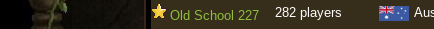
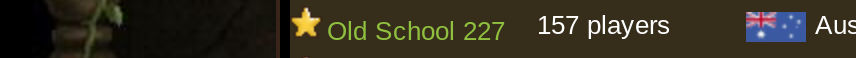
- Old School 227 282 players
+ Old School 227 157 players
